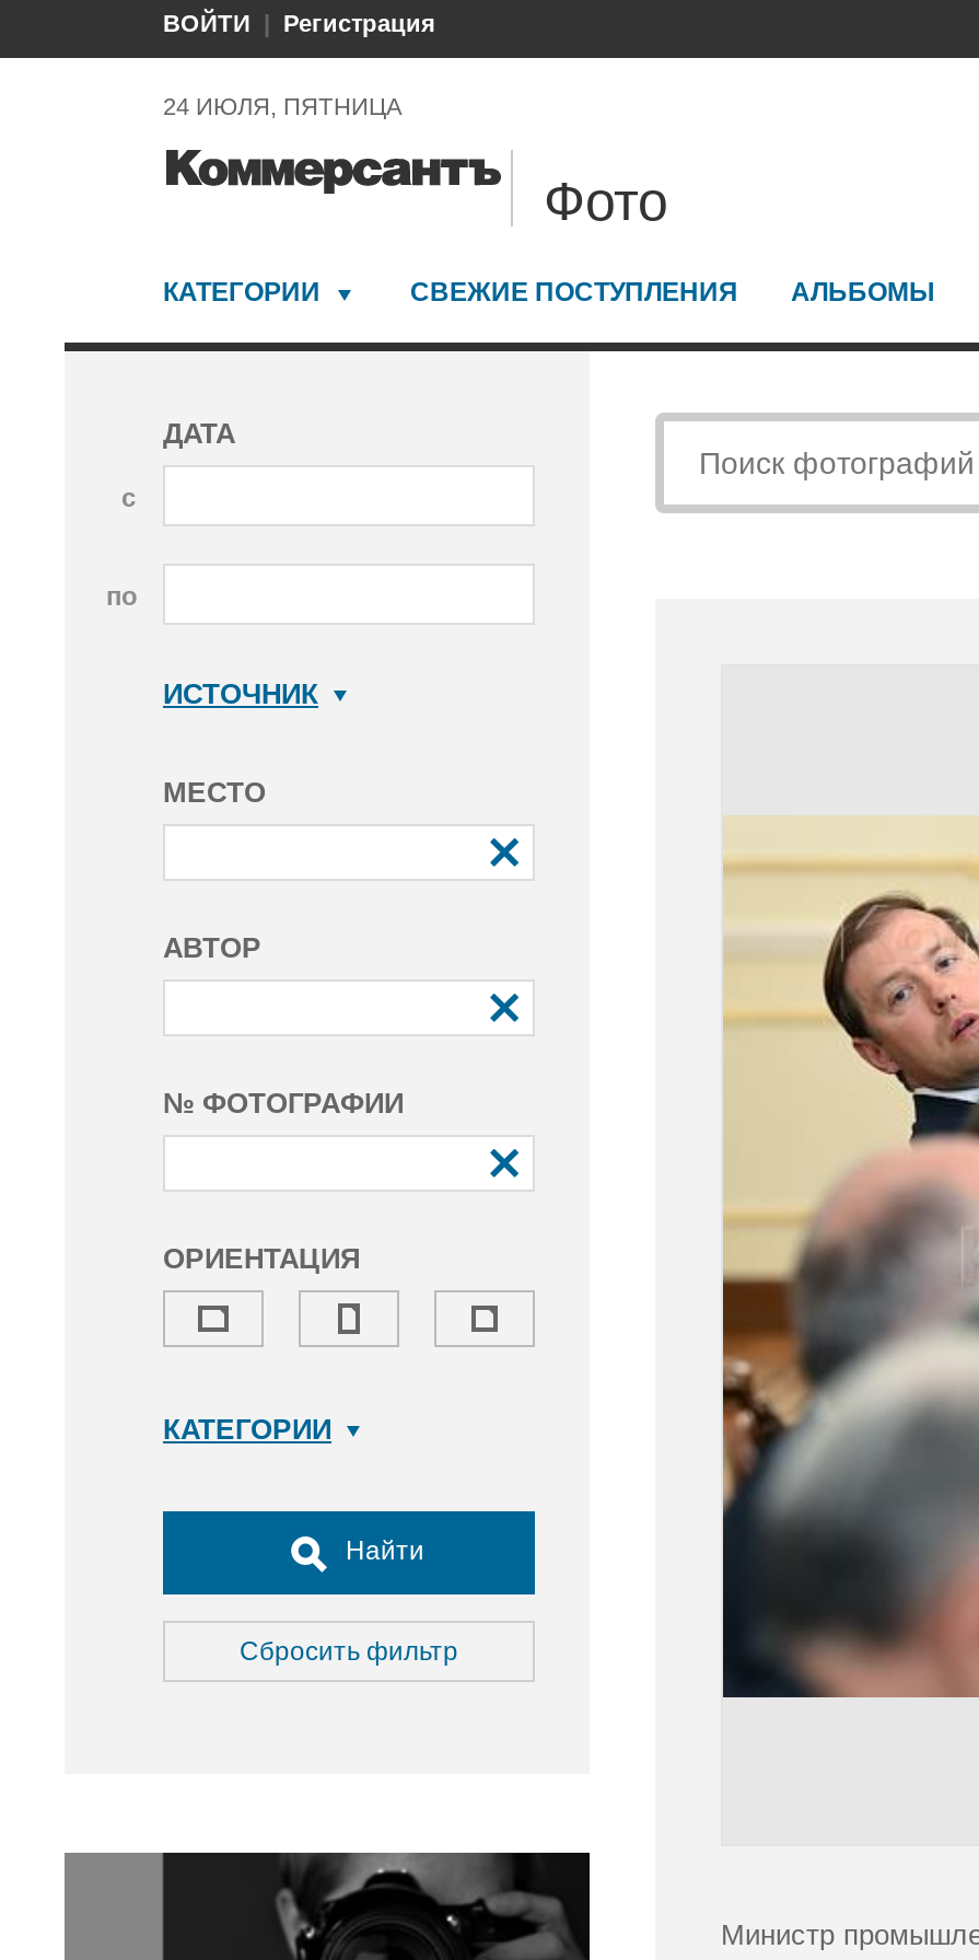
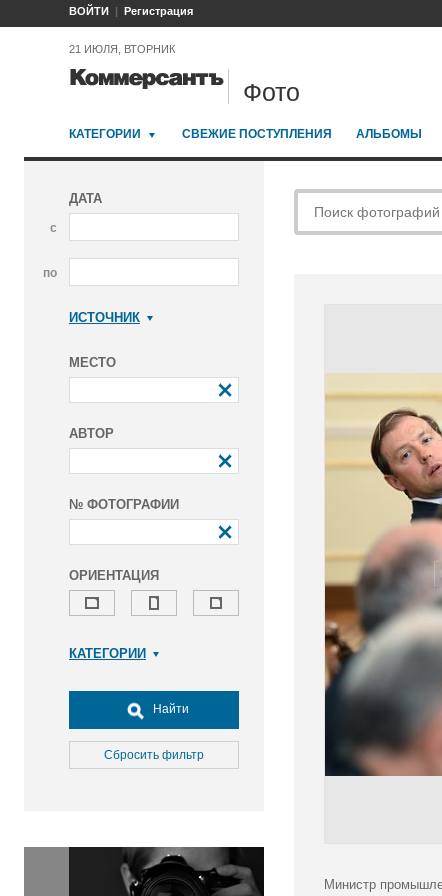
- 24 ИЮЛЯ, ПЯТНИЦА
+ 21 ИЮЛЯ, ВТОРНИК
